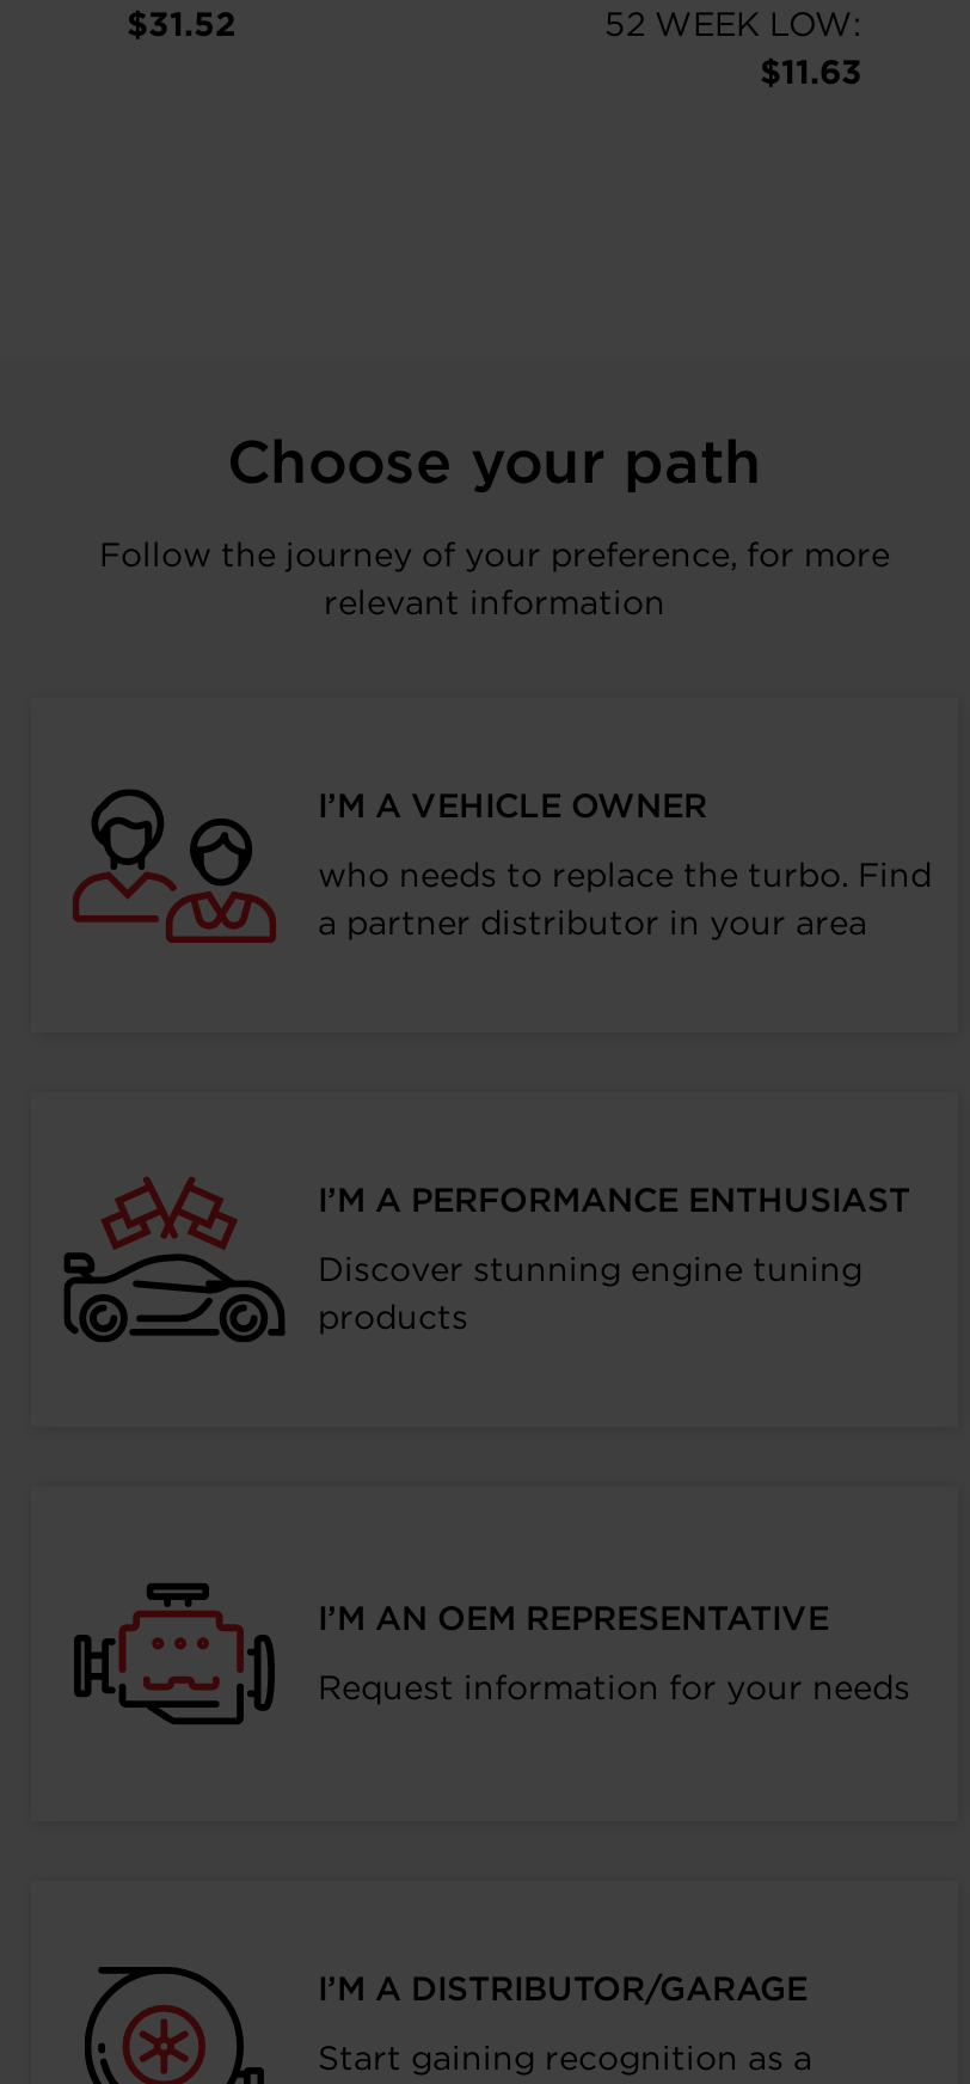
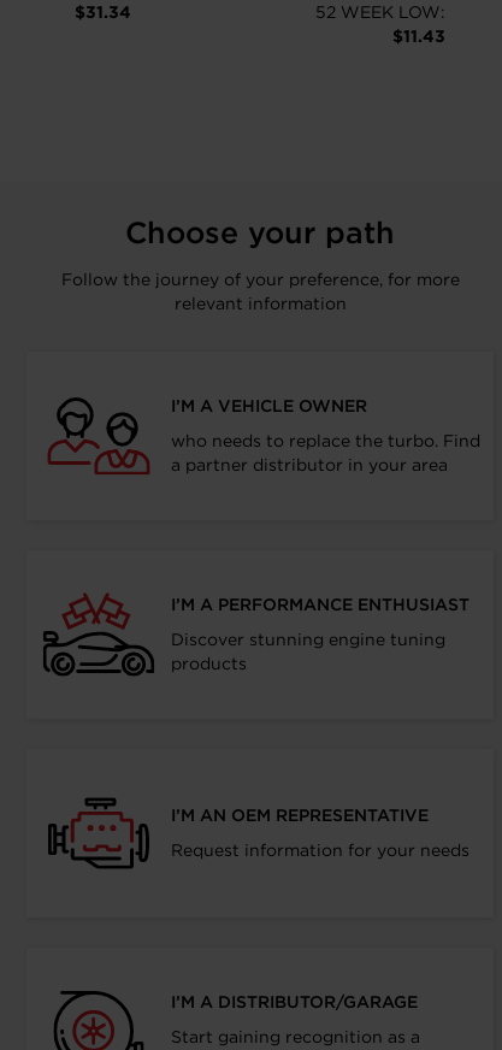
- $31.52
+ $31.34

- $11.63
+ $11.43
